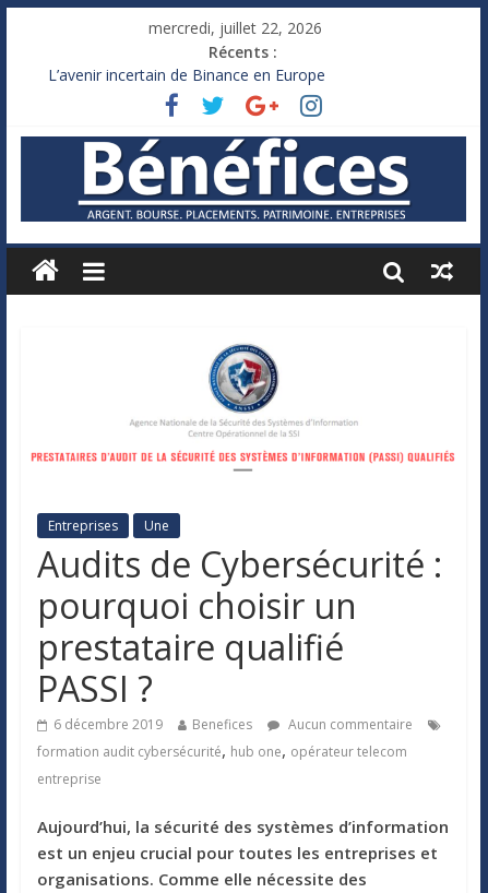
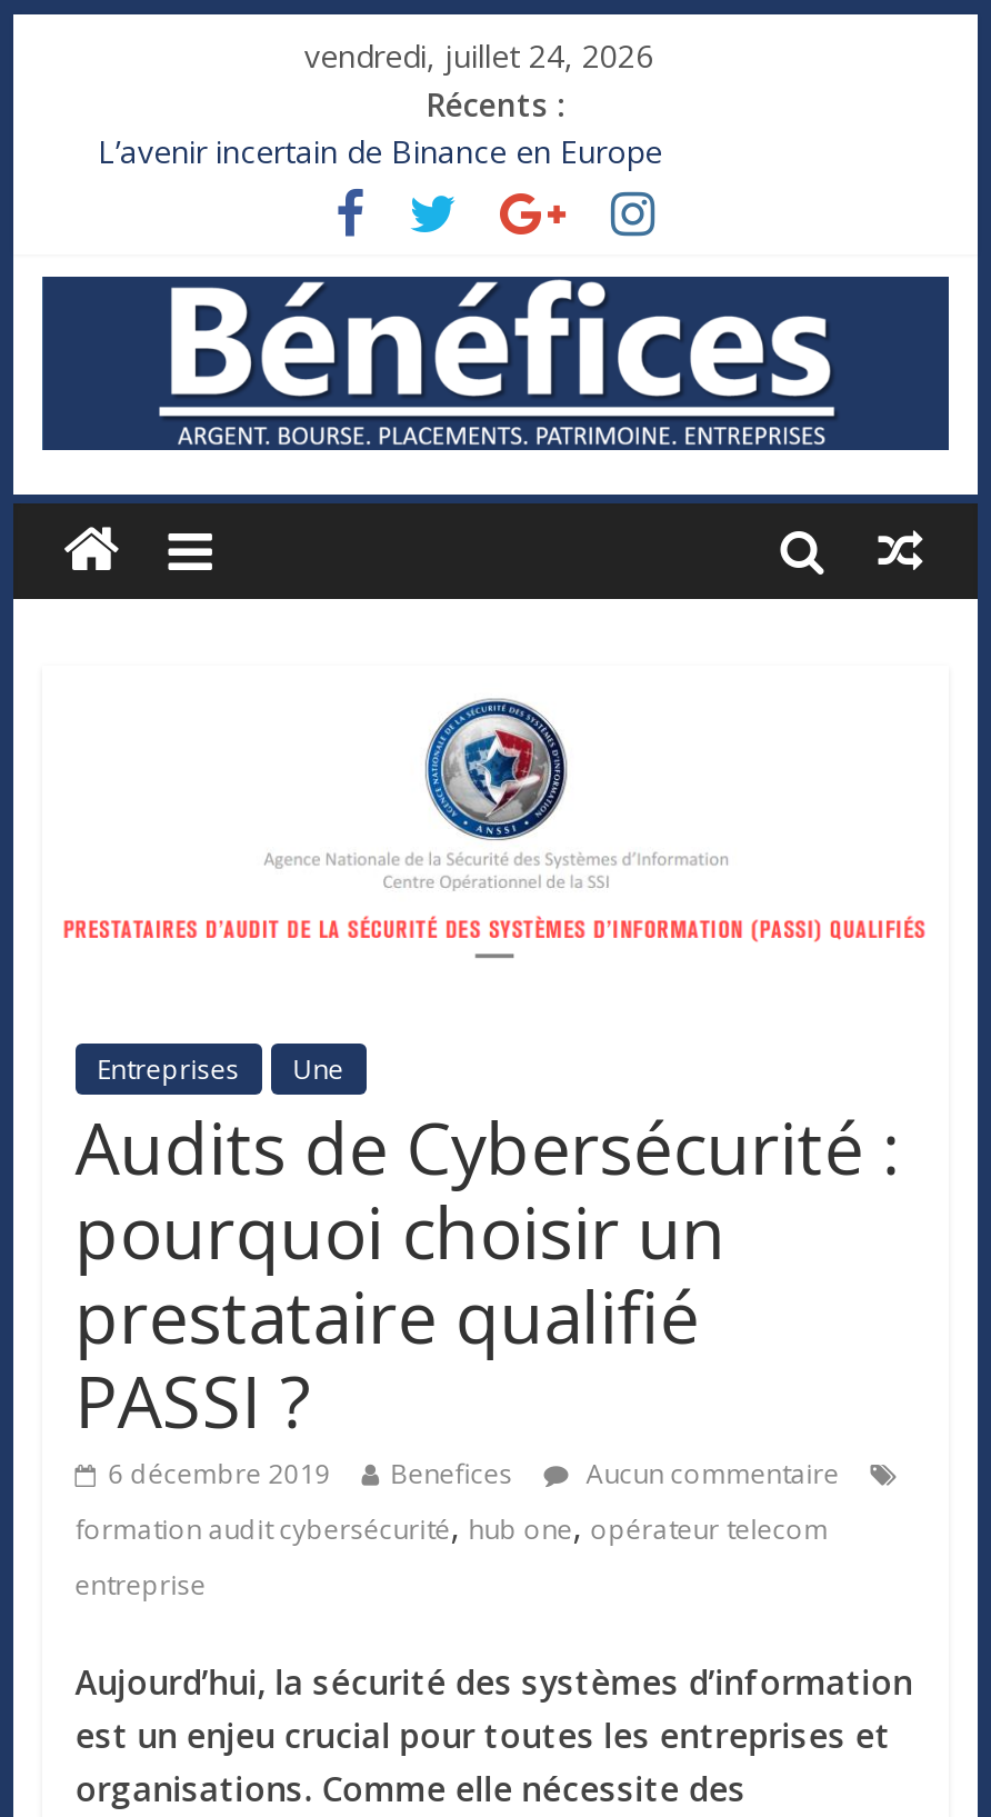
- mercredi, juillet 22, 2026
+ vendredi, juillet 24, 2026
